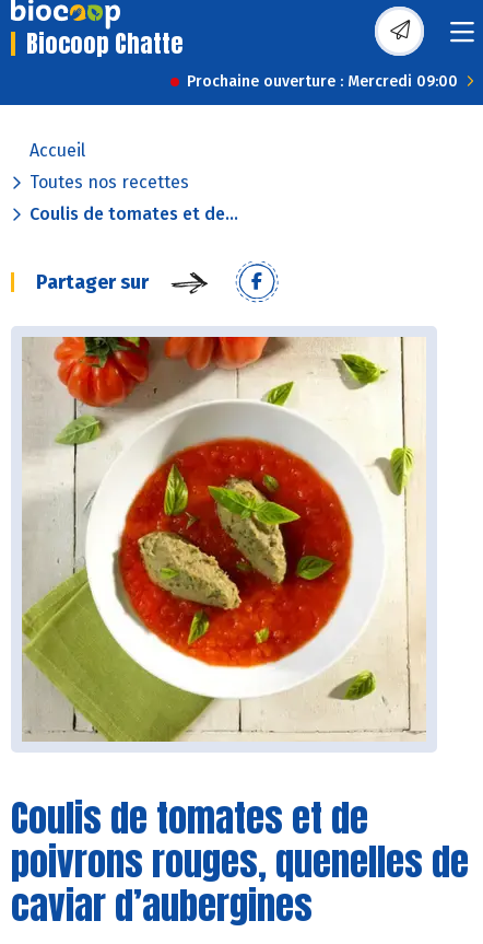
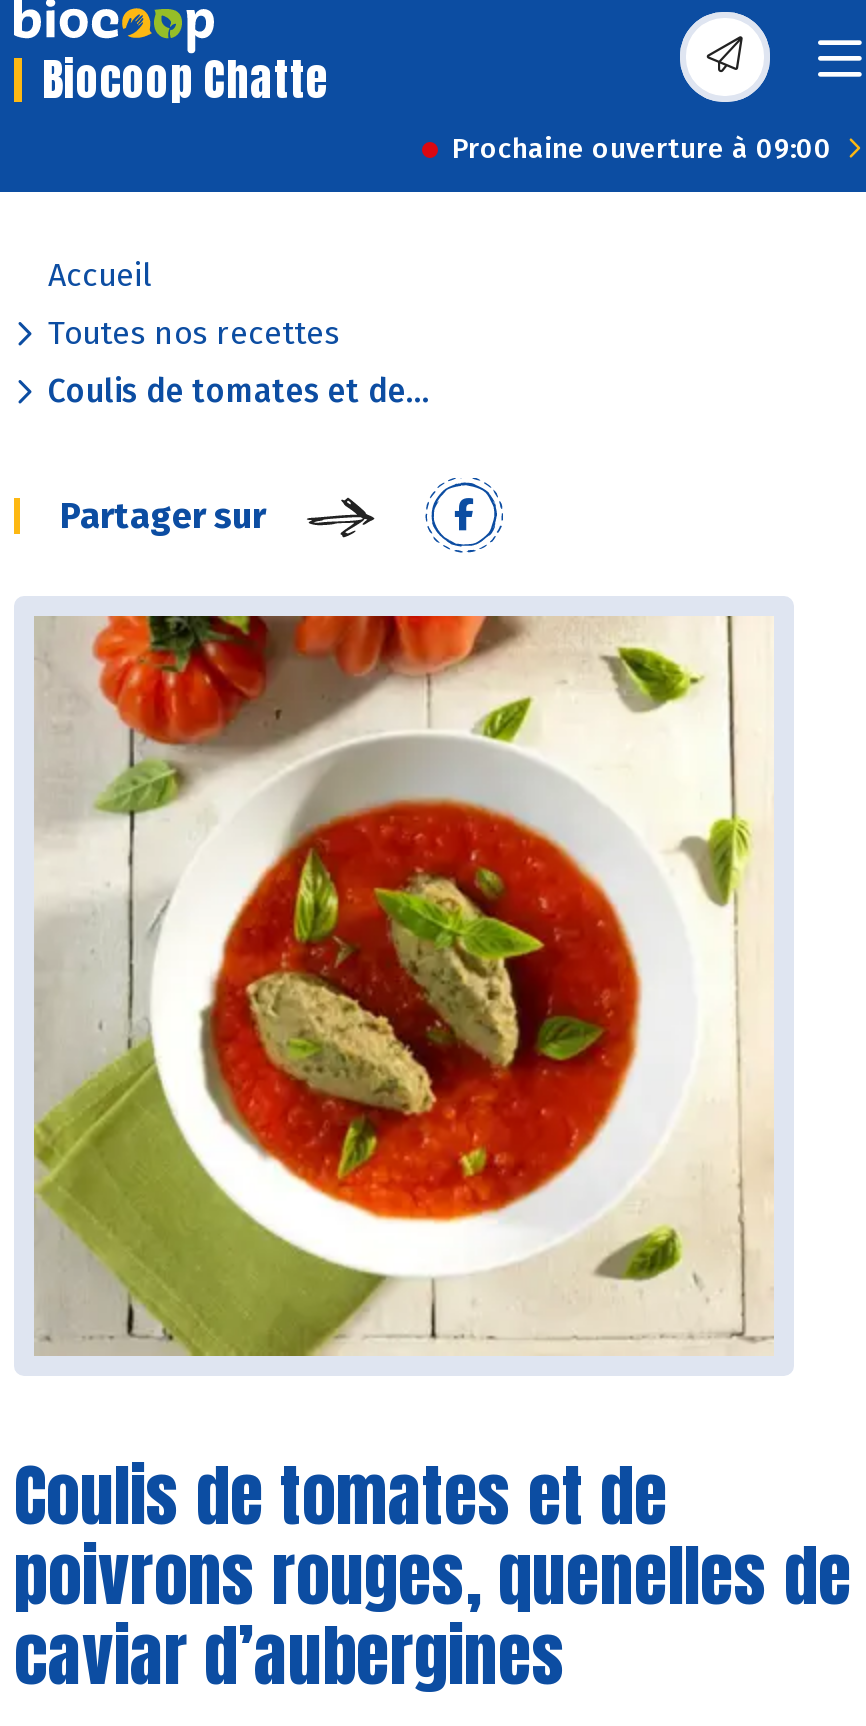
- Prochaine ouverture : Mercredi 09:00
+ Prochaine ouverture à 09:00
